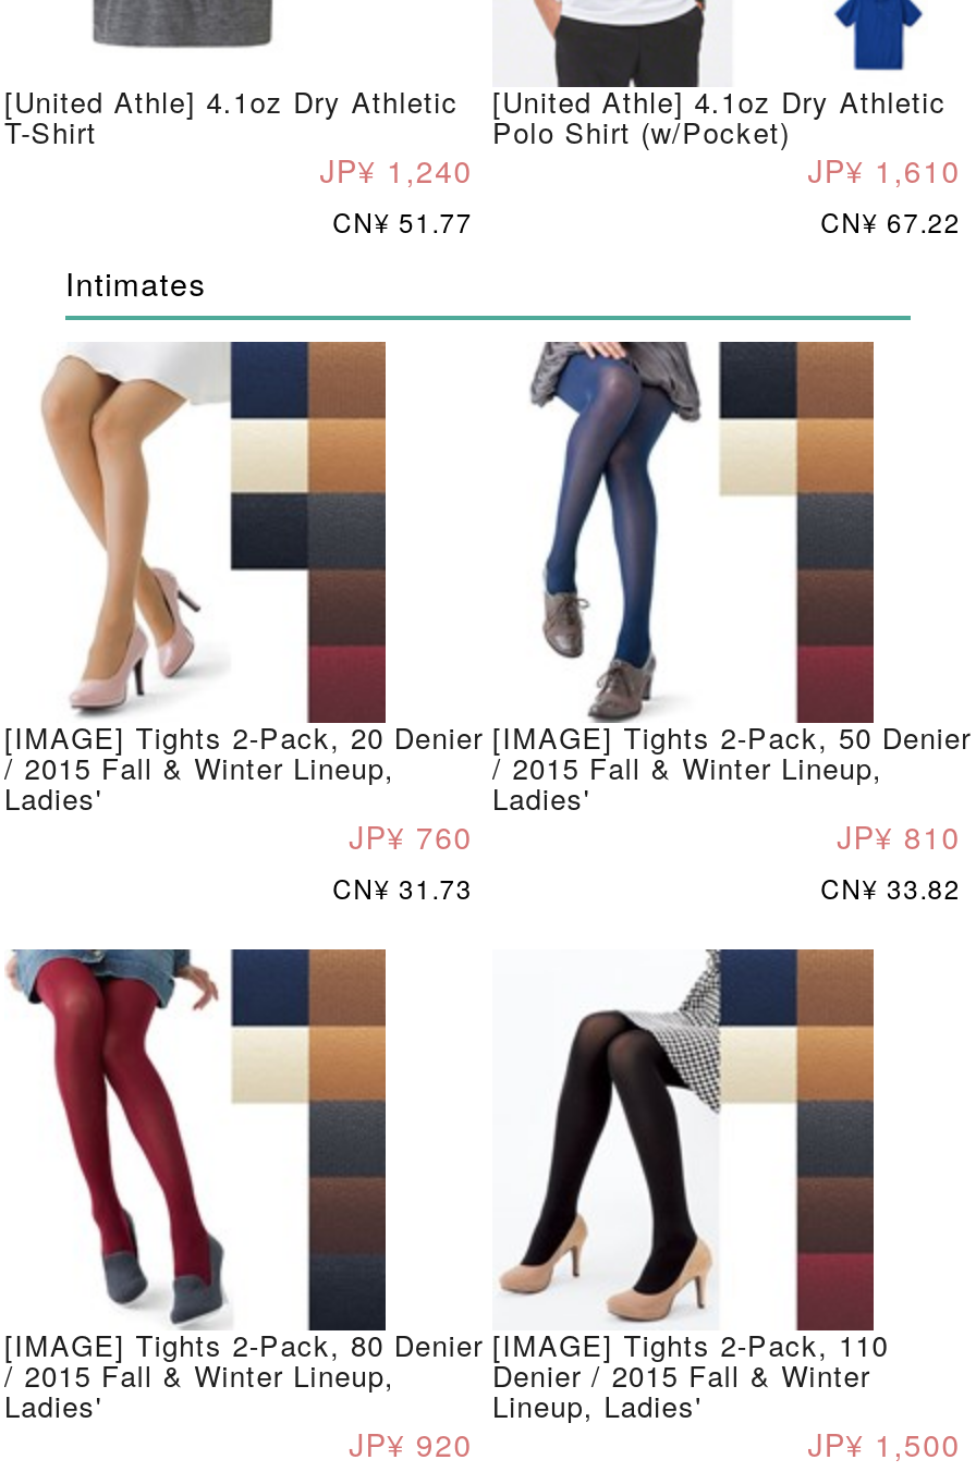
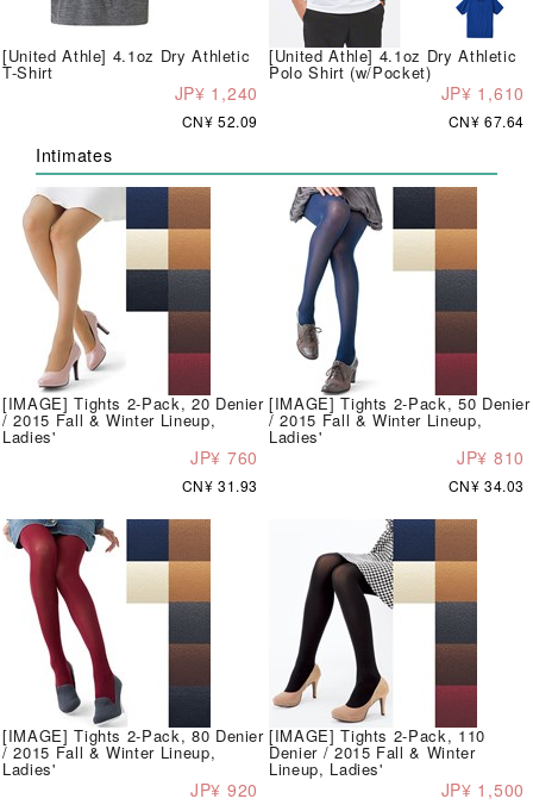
- CN¥ 51.77
+ CN¥ 52.09

- CN¥ 67.22
+ CN¥ 67.64

- CN¥ 31.73
+ CN¥ 31.93

- CN¥ 33.82
+ CN¥ 34.03
